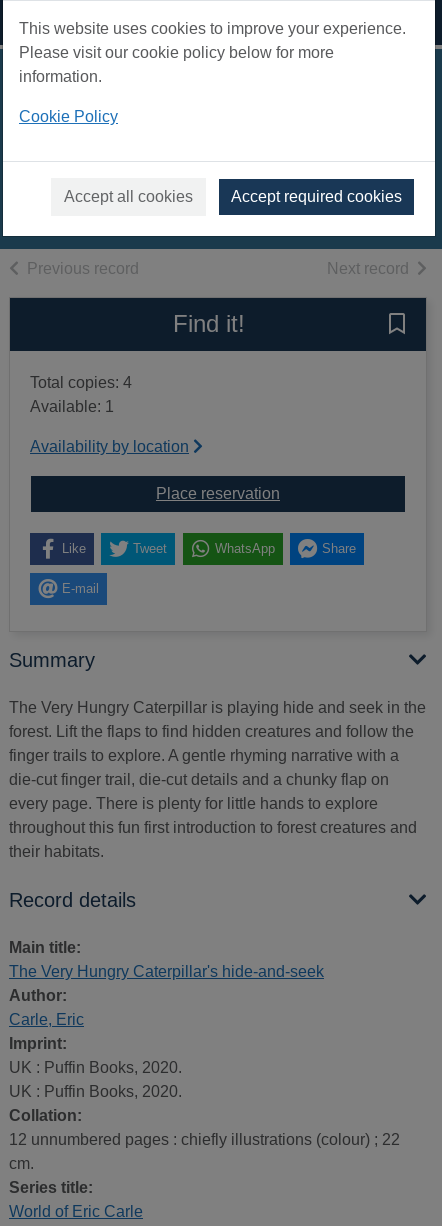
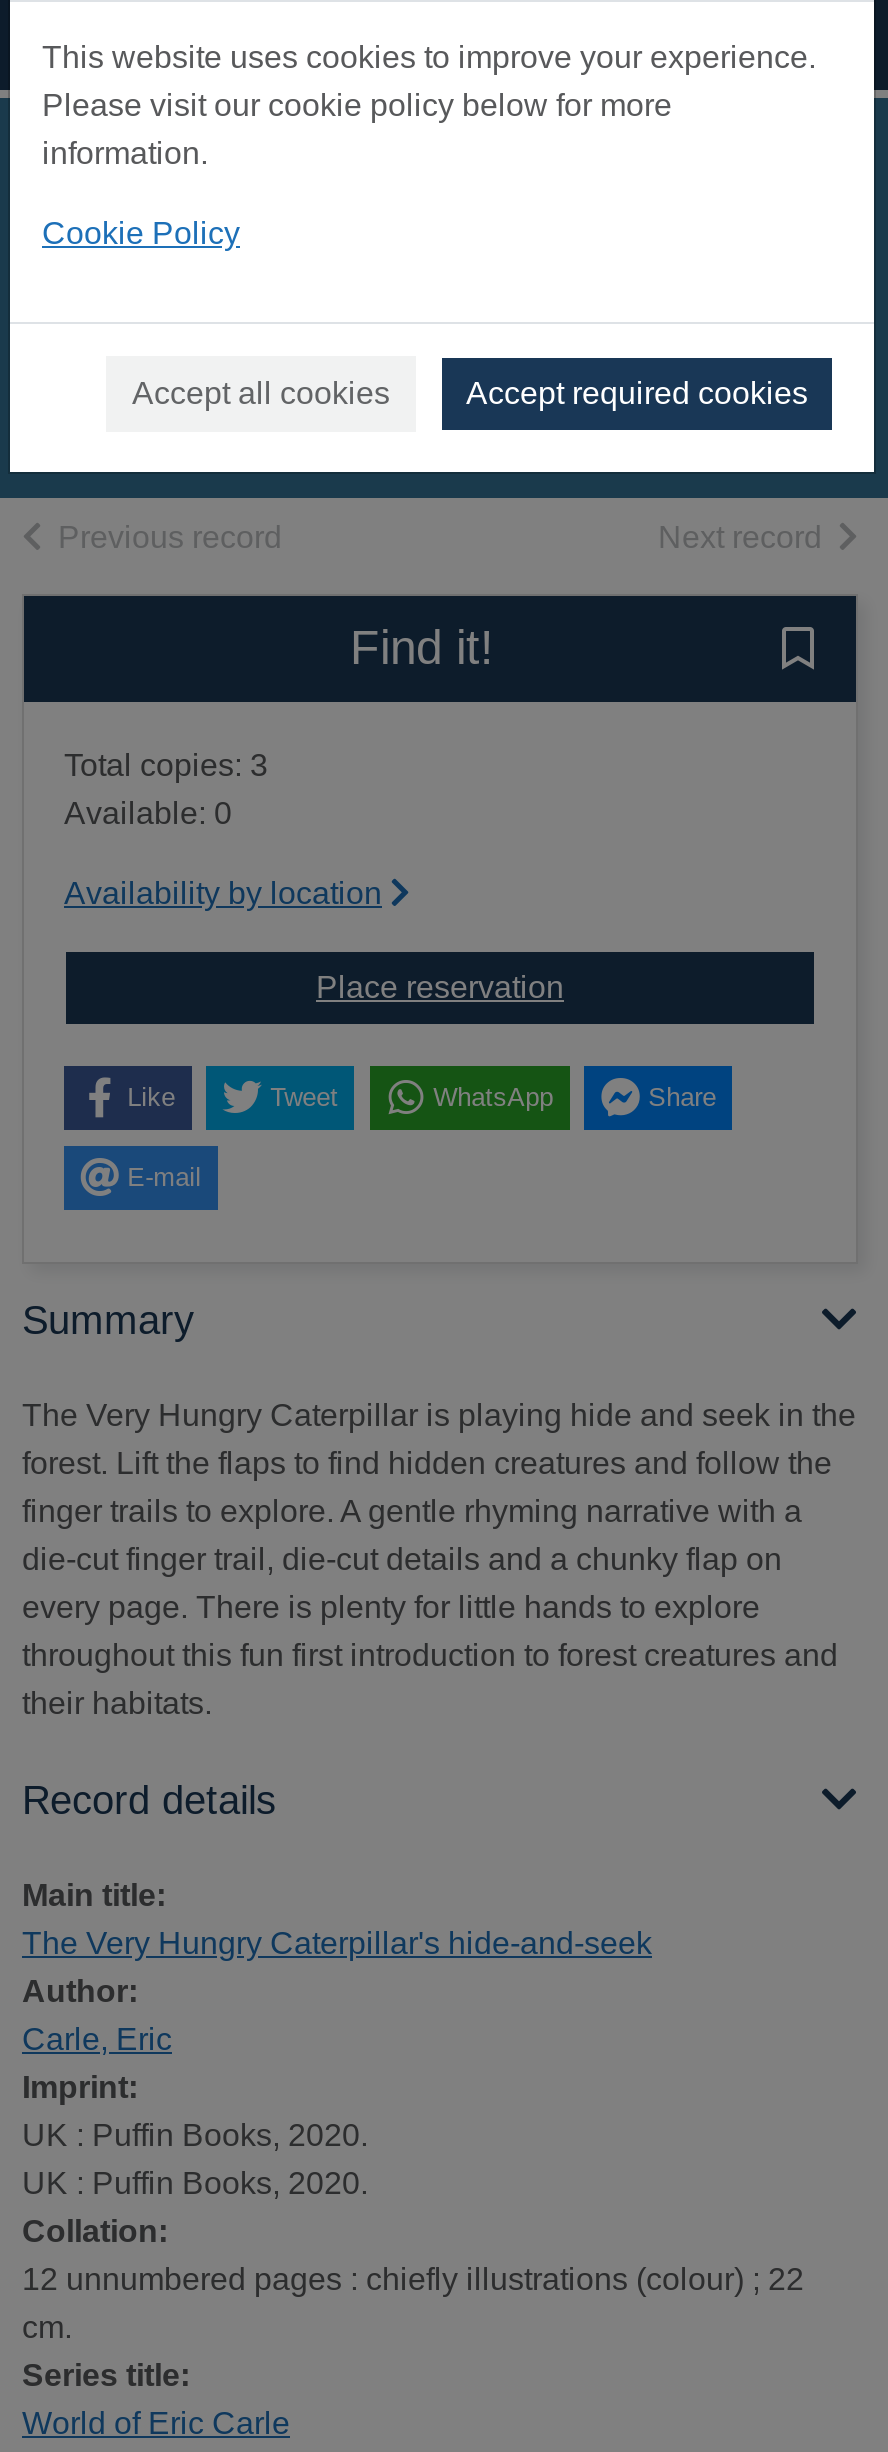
- Total copies: 4
+ Total copies: 3

- Available: 1
+ Available: 0
